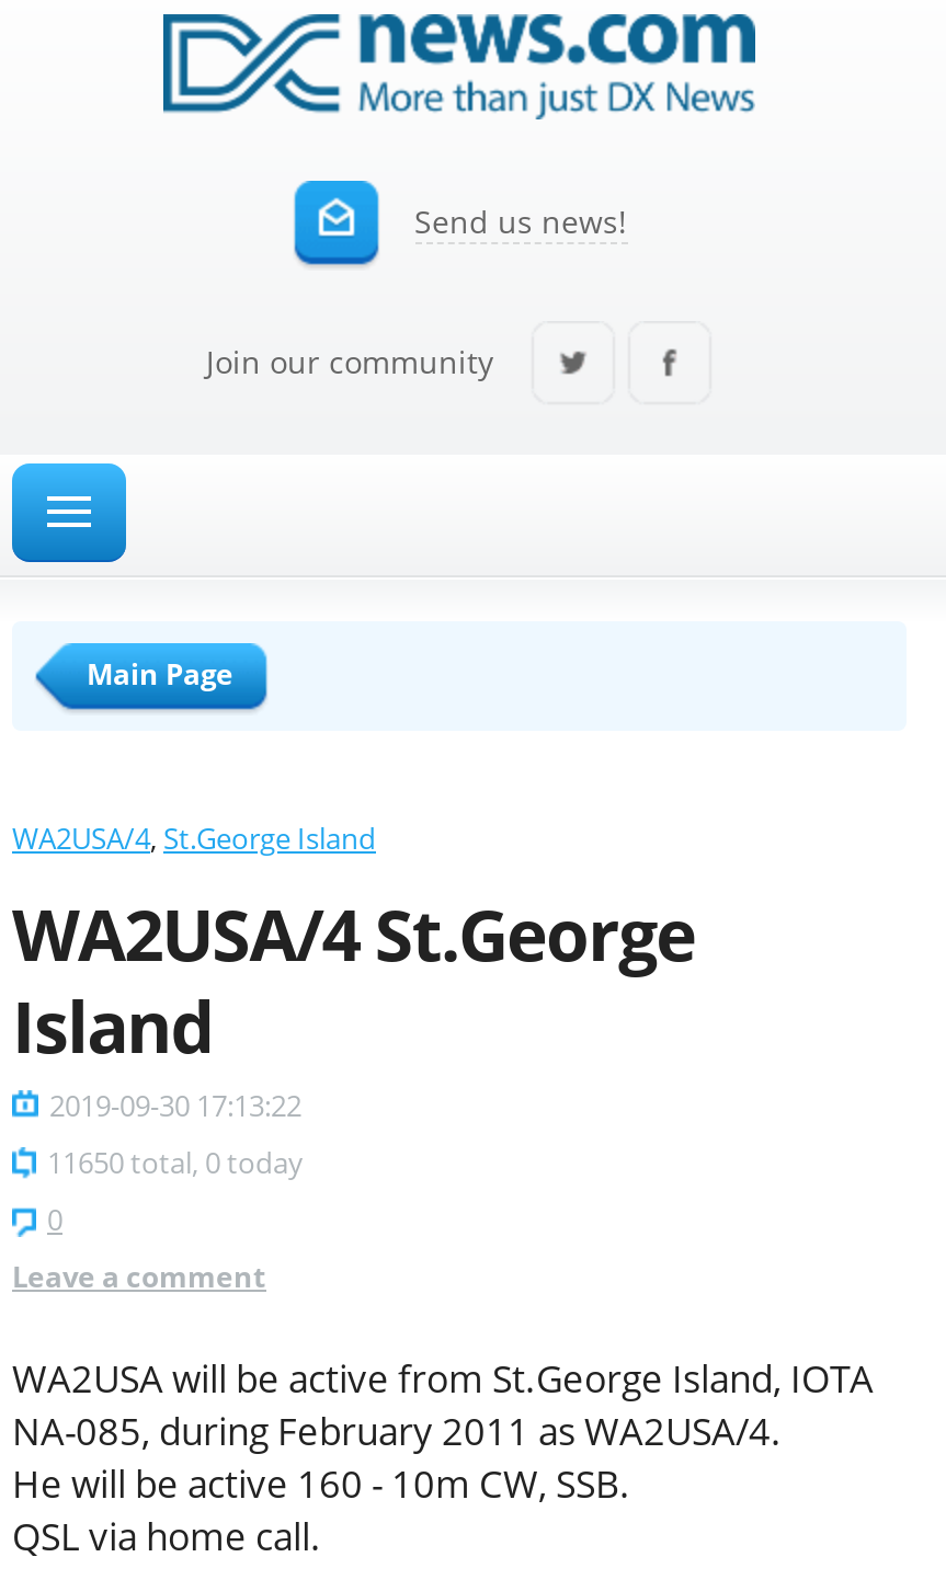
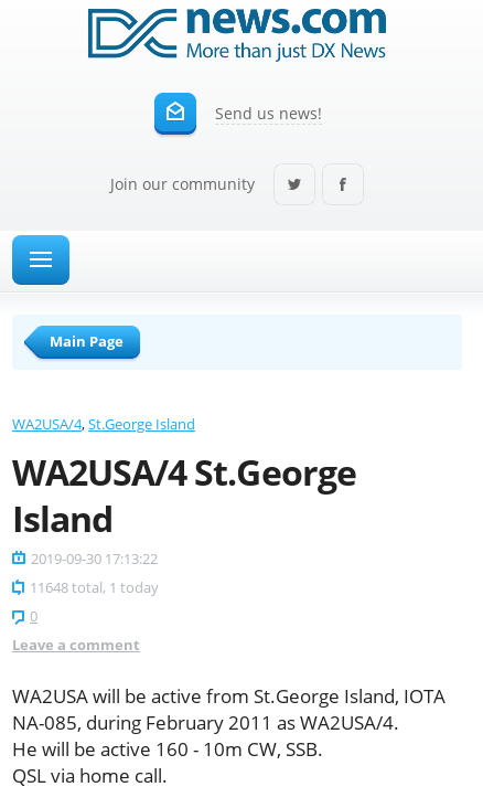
- 11650 total, 0 today
+ 11648 total, 1 today
